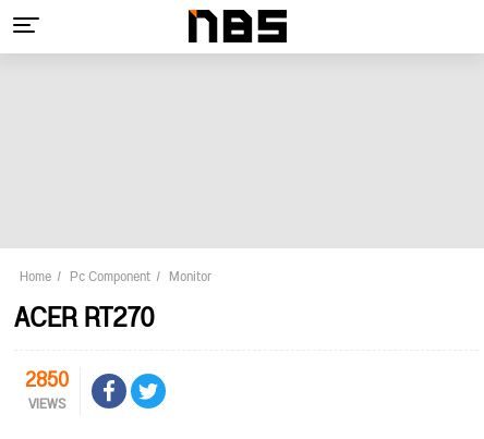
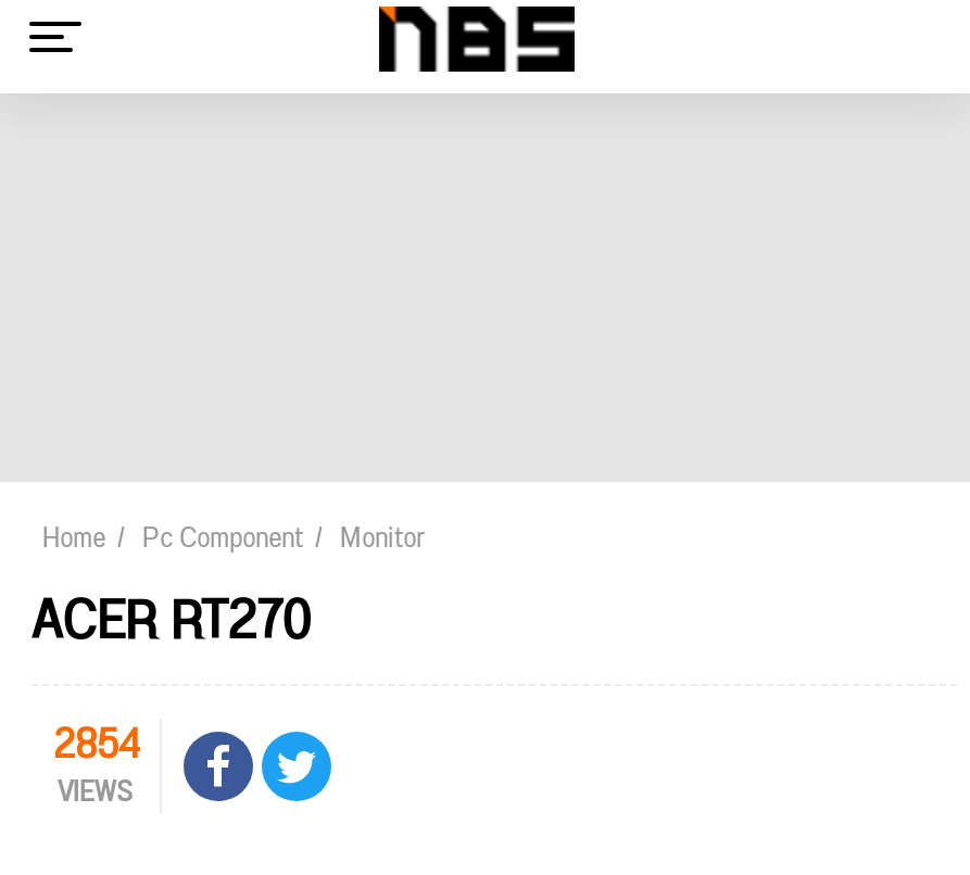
- 2850
+ 2854
